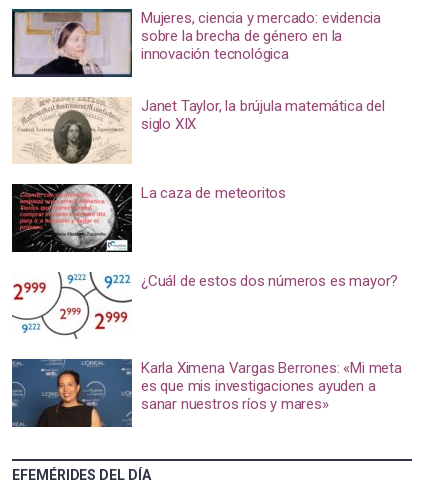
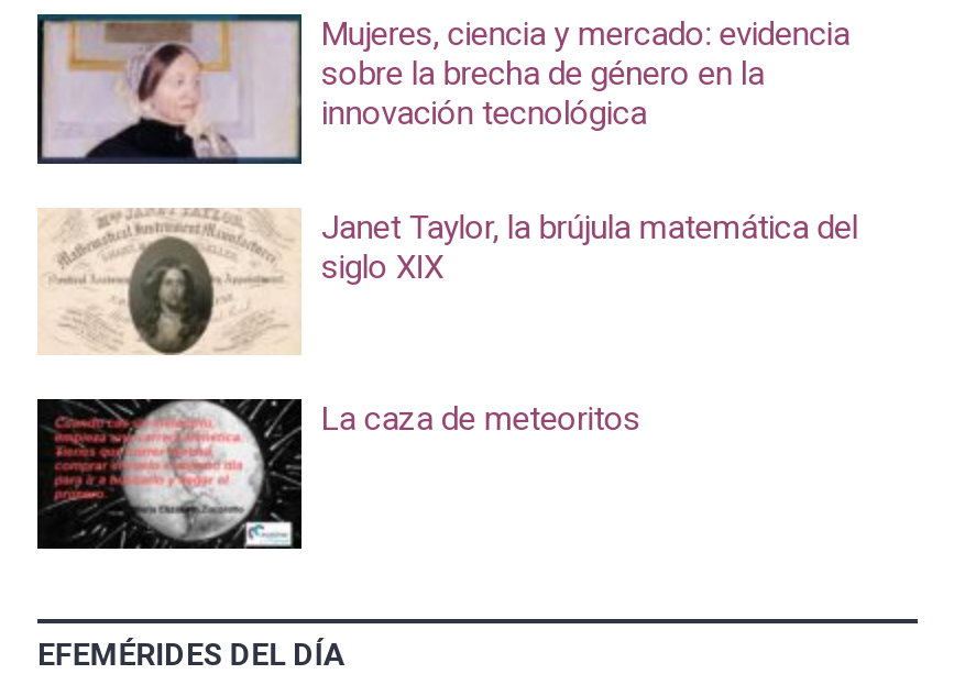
- [image]
- ¿Cuál de estos dos números es mayor?

- [image]
- Karla Ximena Vargas Berrones: «Mi meta
- es que mis investigaciones ayuden a
- sanar nuestros ríos y mares»
